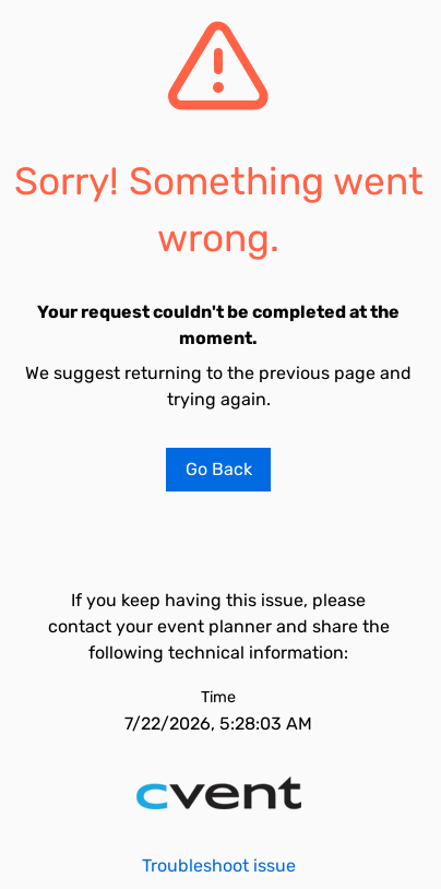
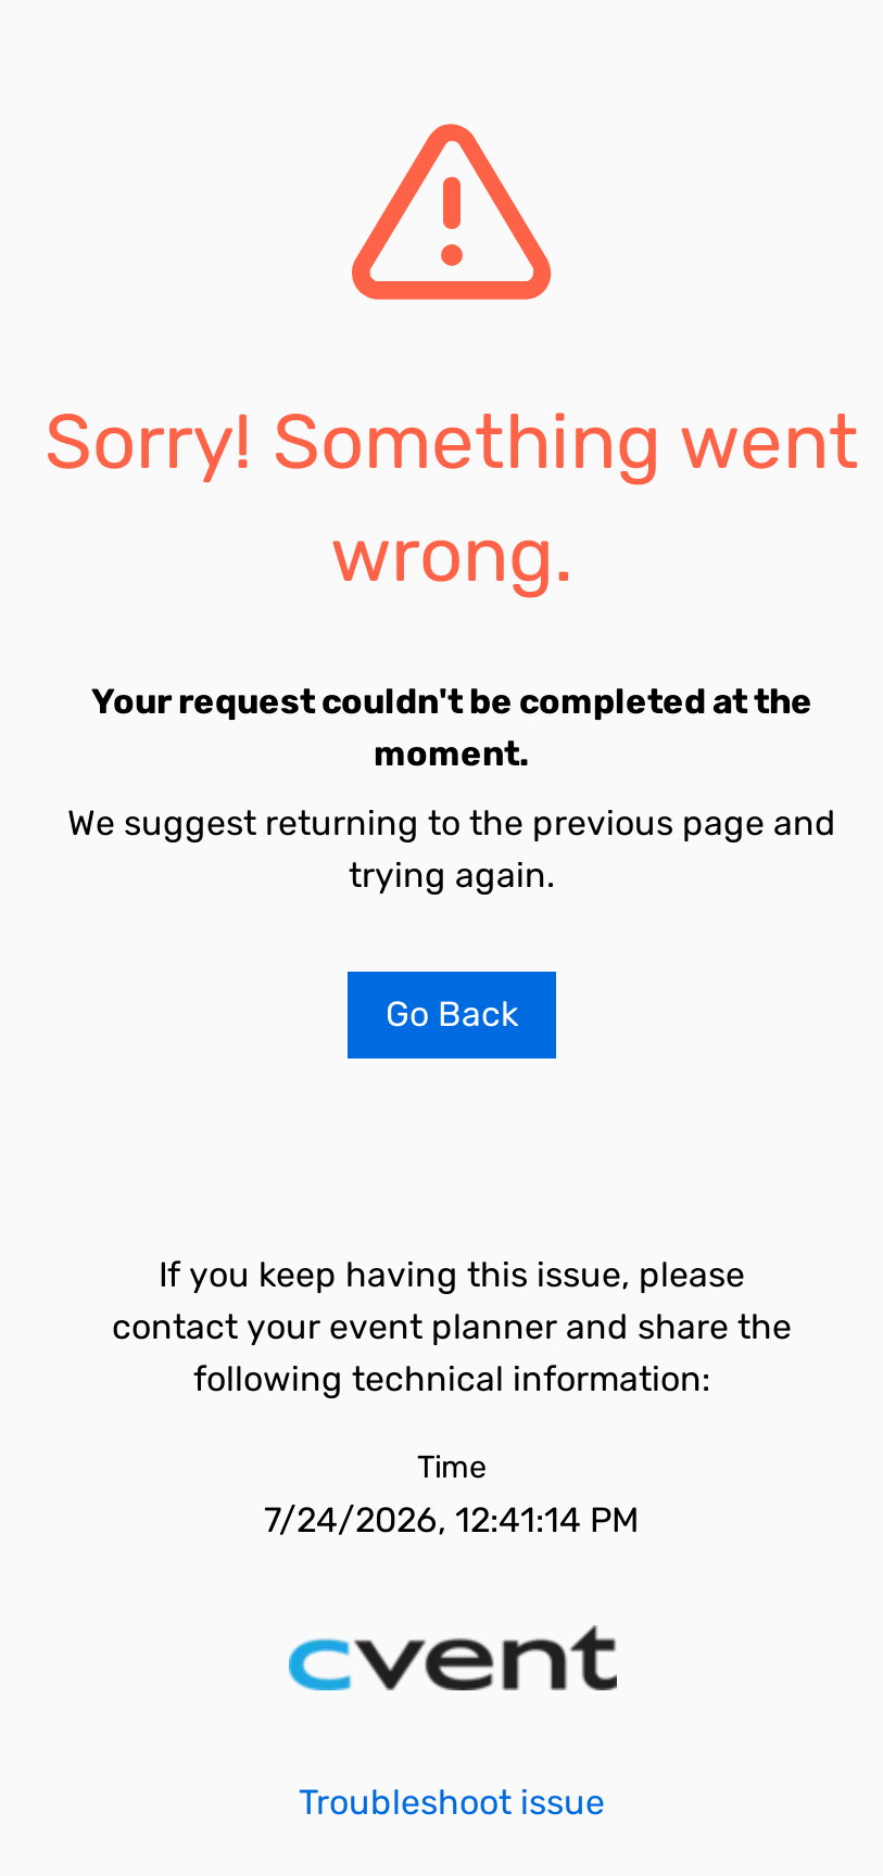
- 7/22/2026, 5:28:03 AM
+ 7/24/2026, 12:41:14 PM
